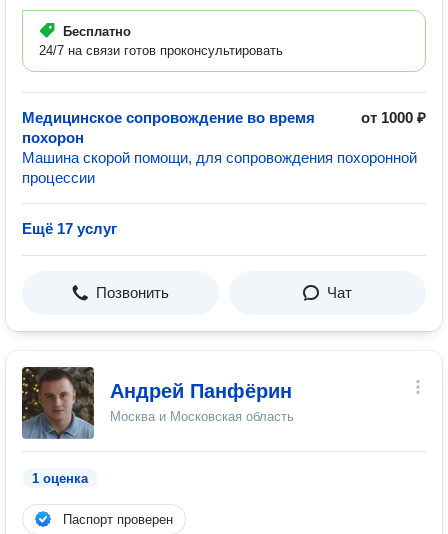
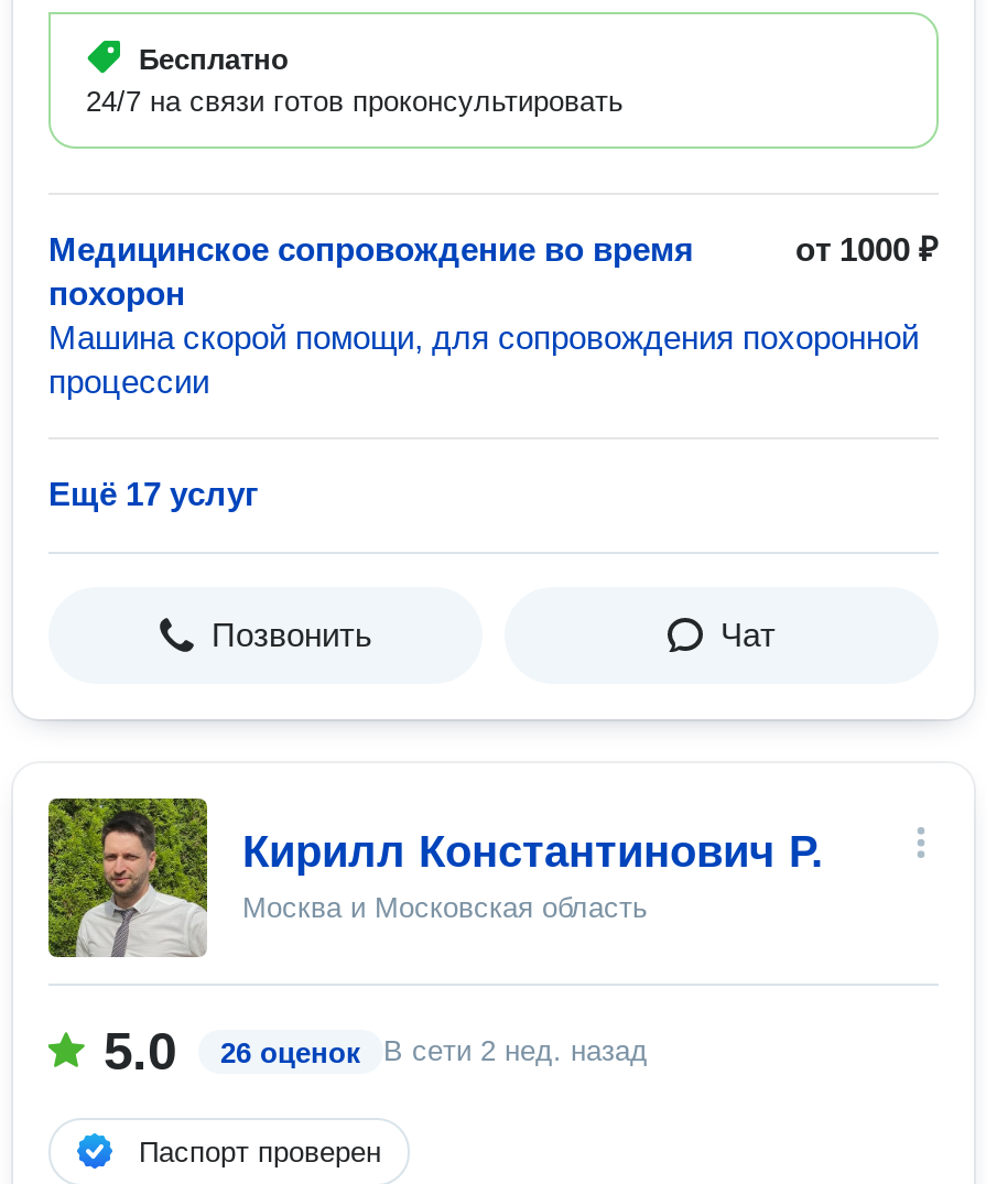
- [image]
- Андрей Панфёрин
+ [image]
+ Кирилл Константинович Р.

- 1 оценка
+ 5.0
+ 26 оценок
+ В сети 2 нед. назад
